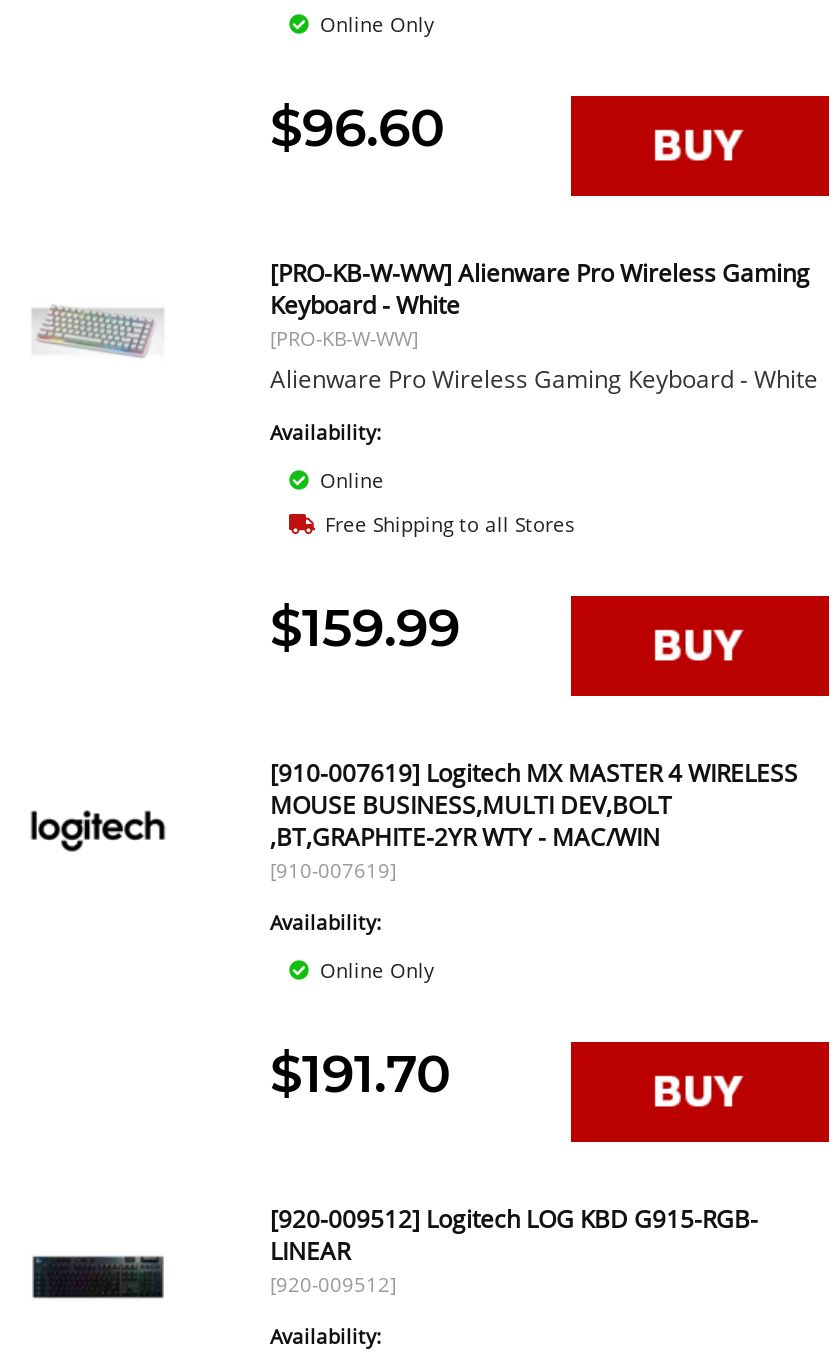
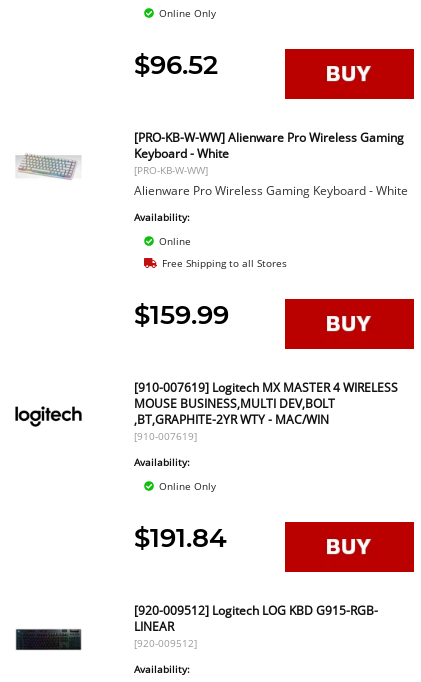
- $96.60
+ $96.52

- $191.70
+ $191.84
